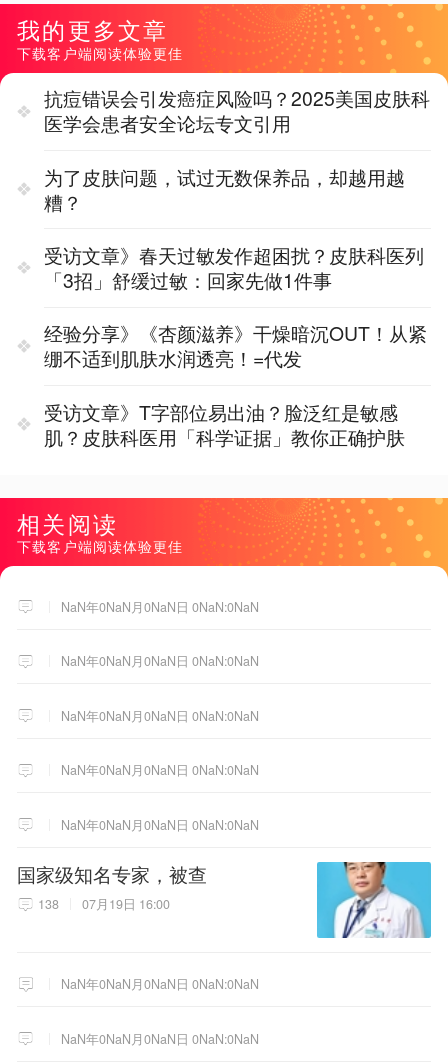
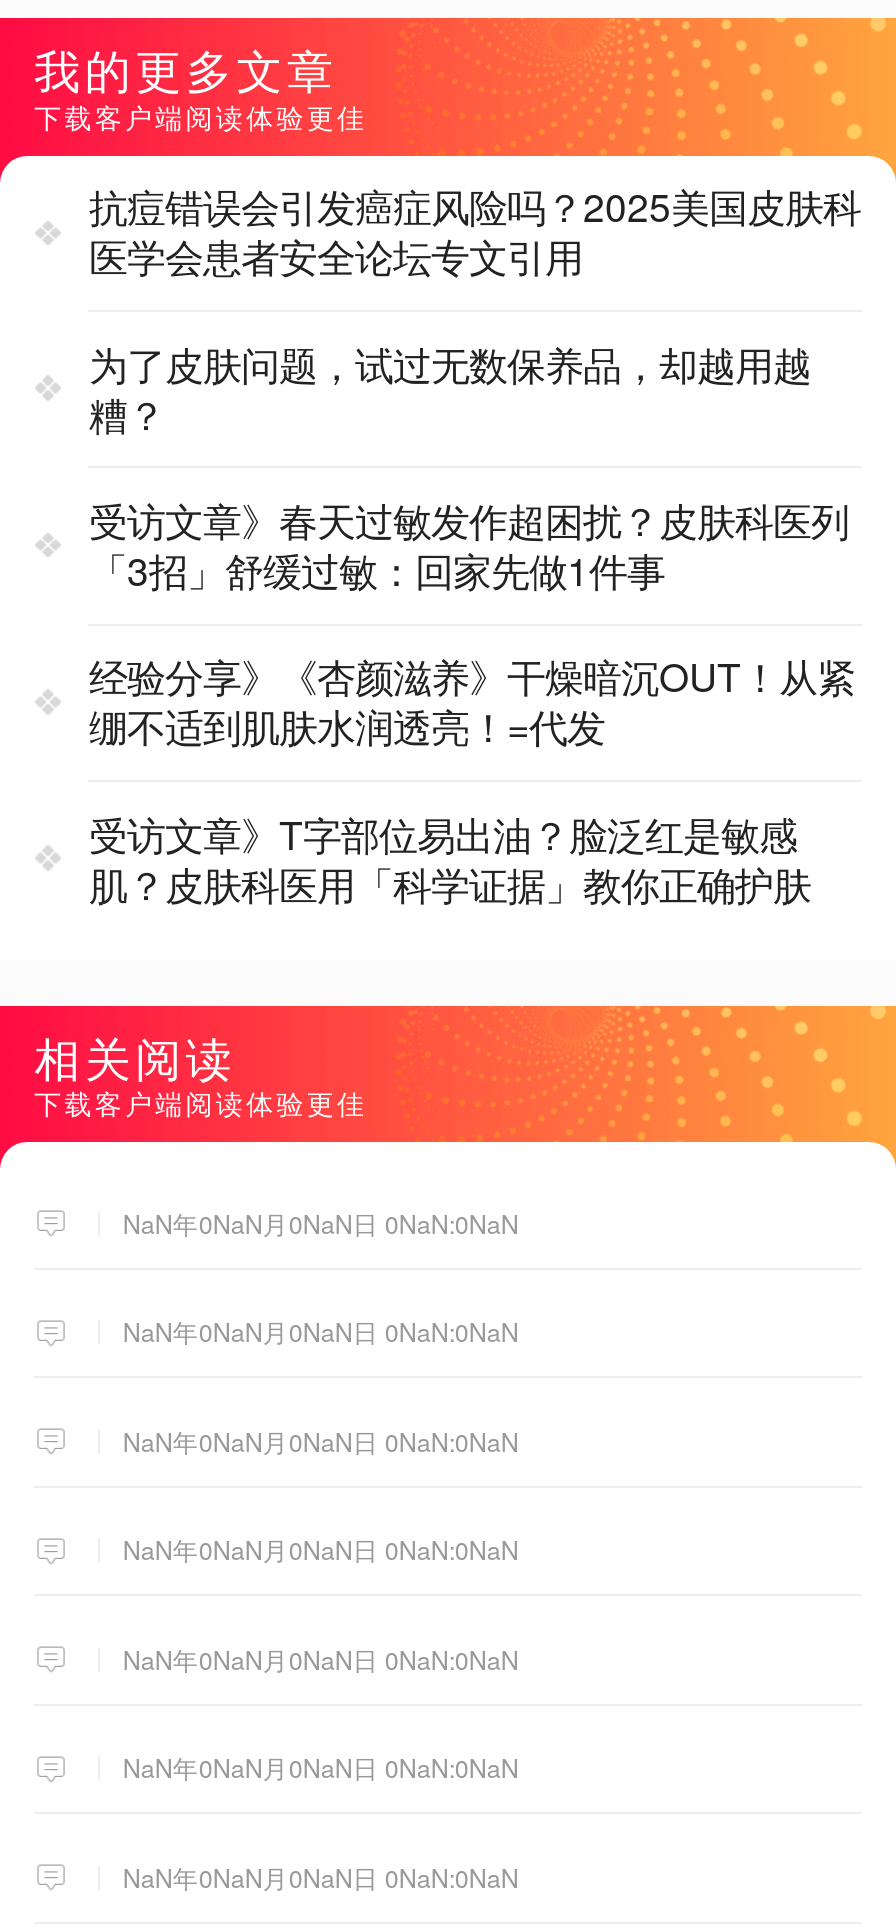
- 国家级知名专家，被查
- 138
- 07月19日 16:00

- [image]
